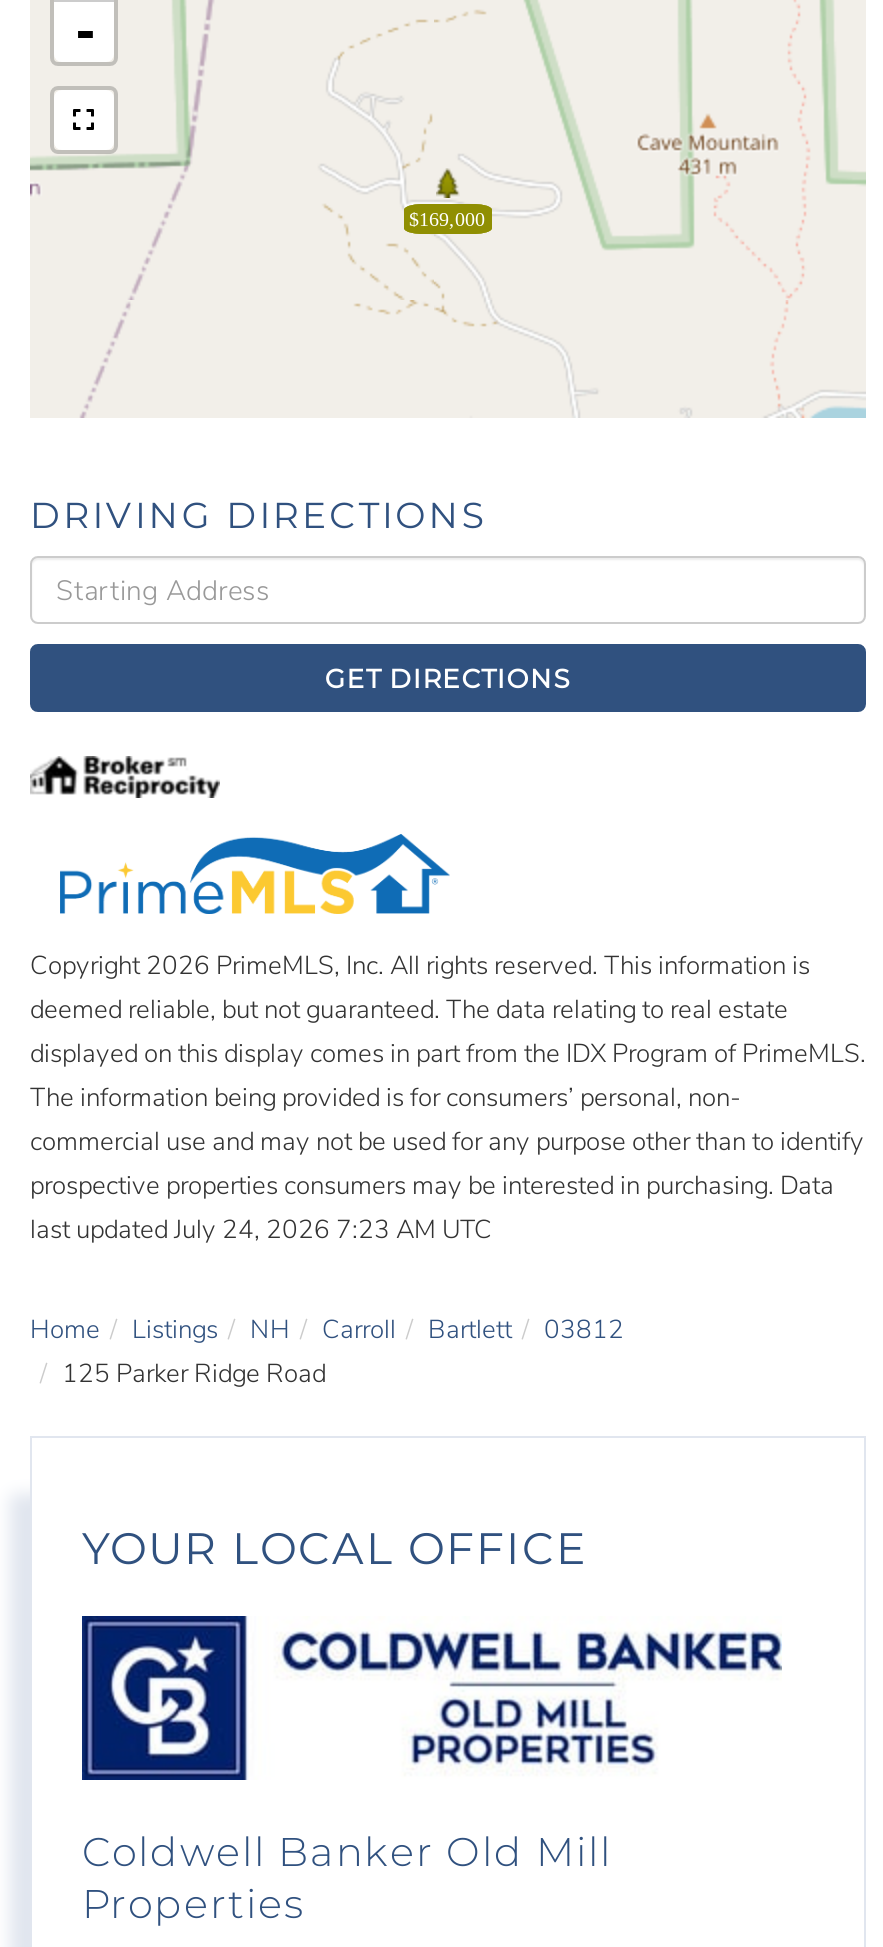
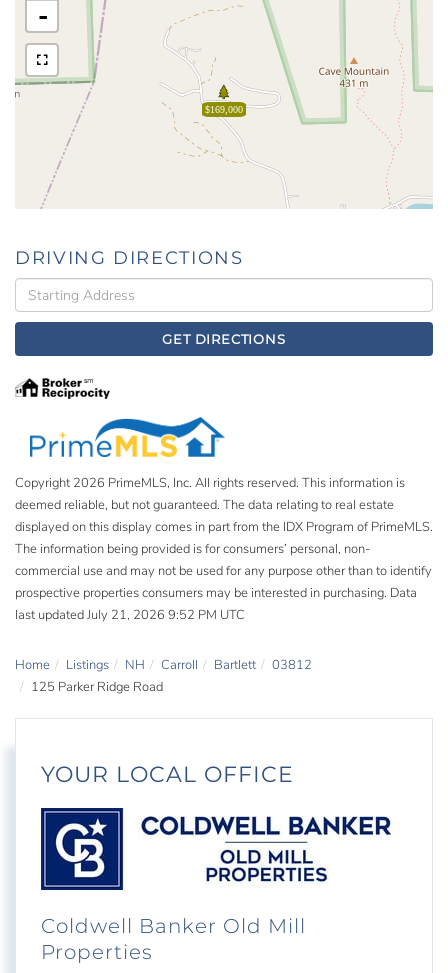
- last updated July 24, 2026 7:23 AM UTC
+ last updated July 21, 2026 9:52 PM UTC
